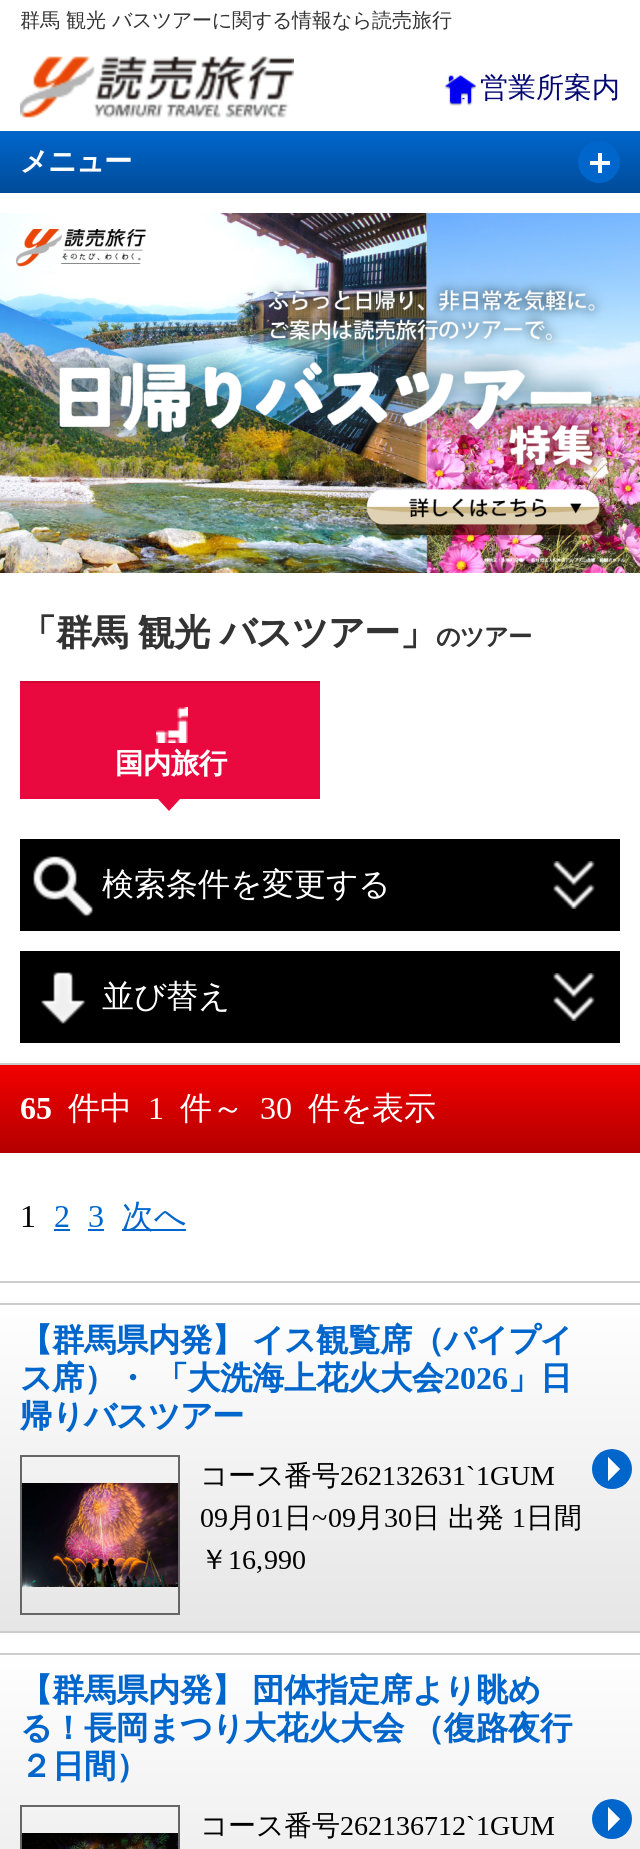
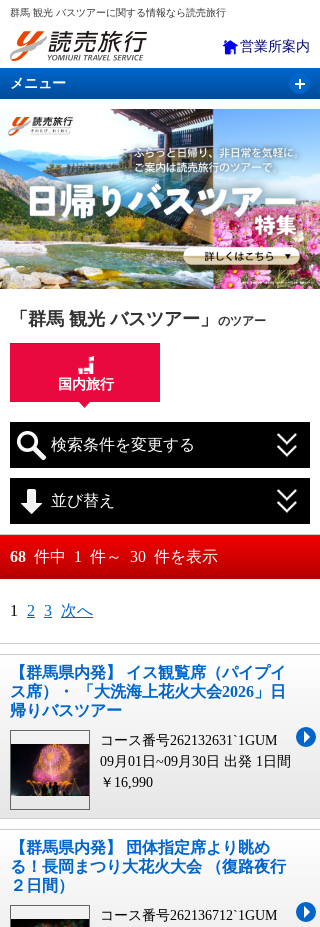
- 65 件中 1 件～ 30 件を表示
+ 68 件中 1 件～ 30 件を表示
